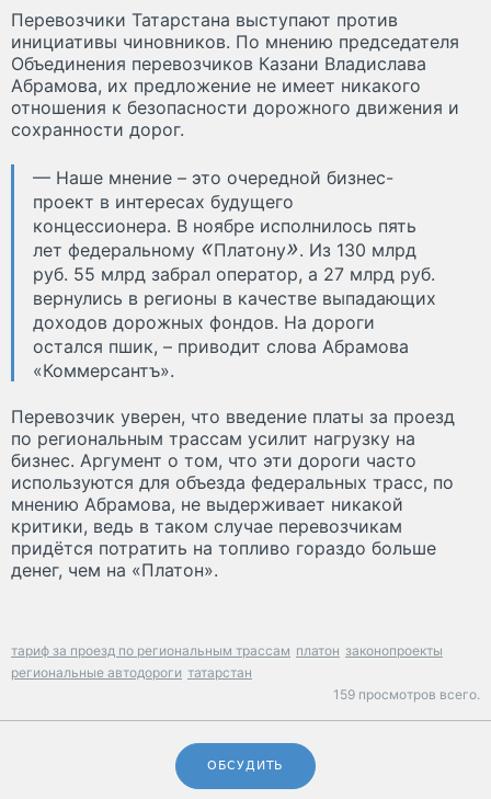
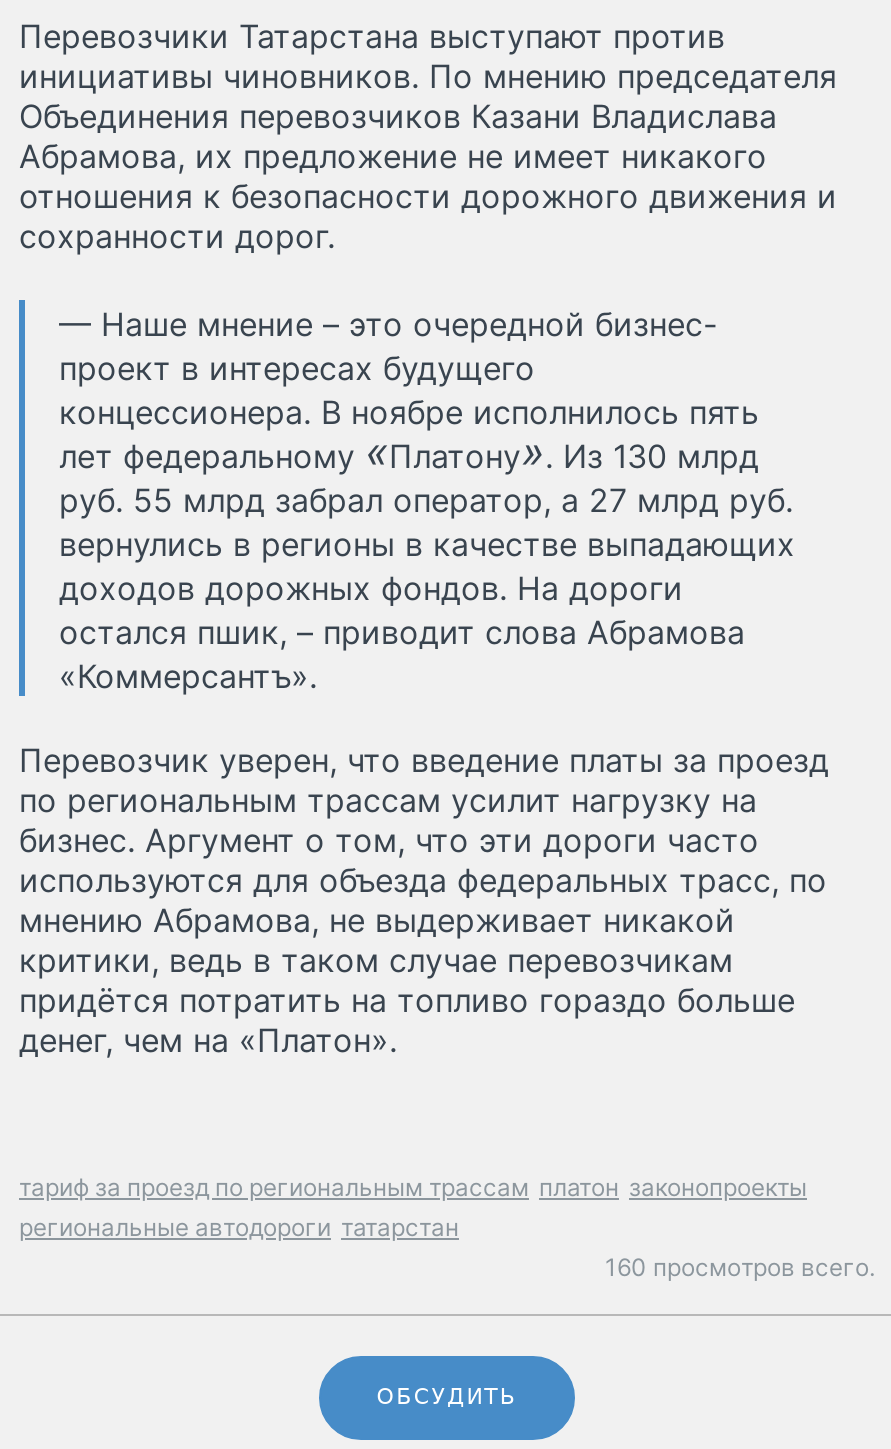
- 159 просмотров всего.
+ 160 просмотров всего.
